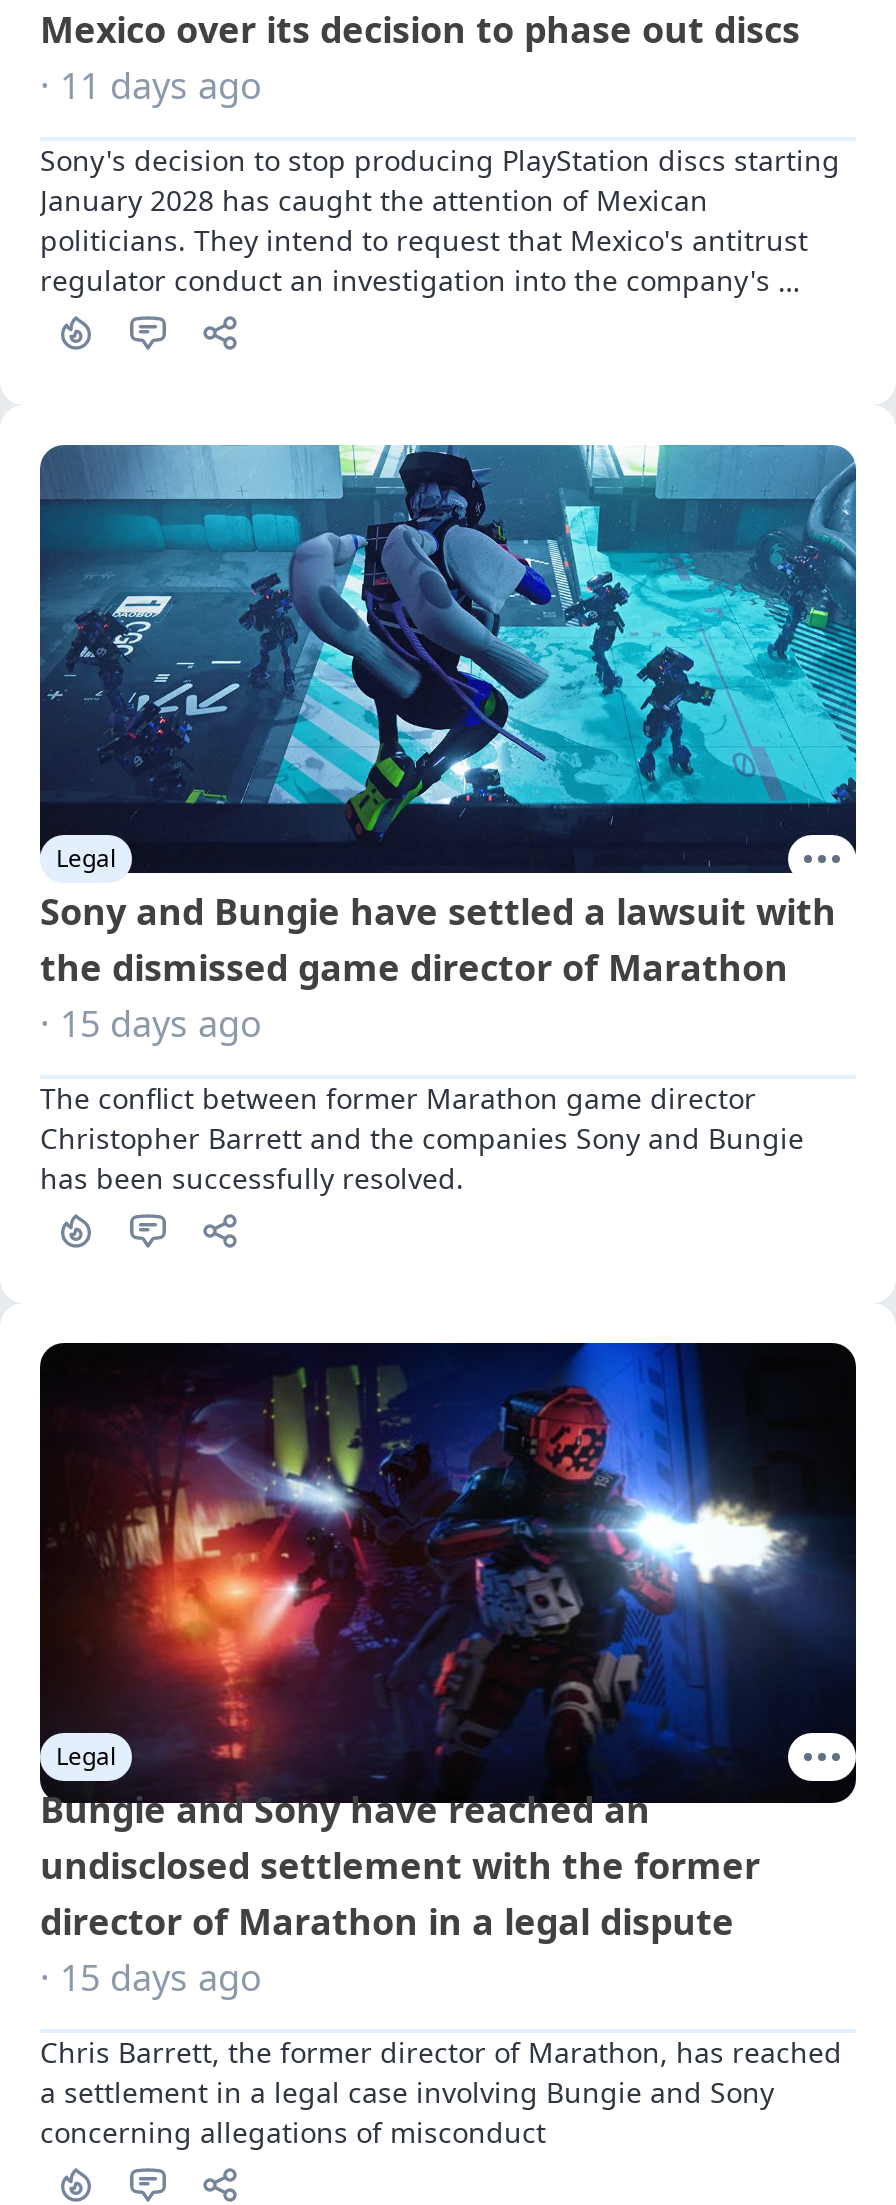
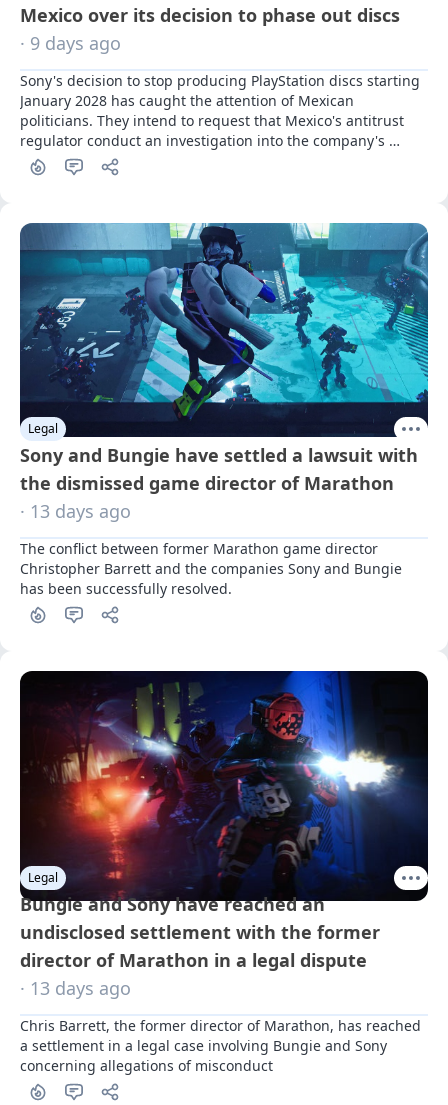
- · 11 days ago
+ · 9 days ago

- · 15 days ago
+ · 13 days ago

- · 15 days ago
+ · 13 days ago
